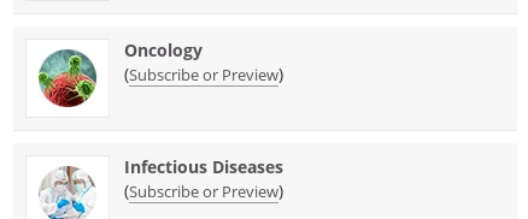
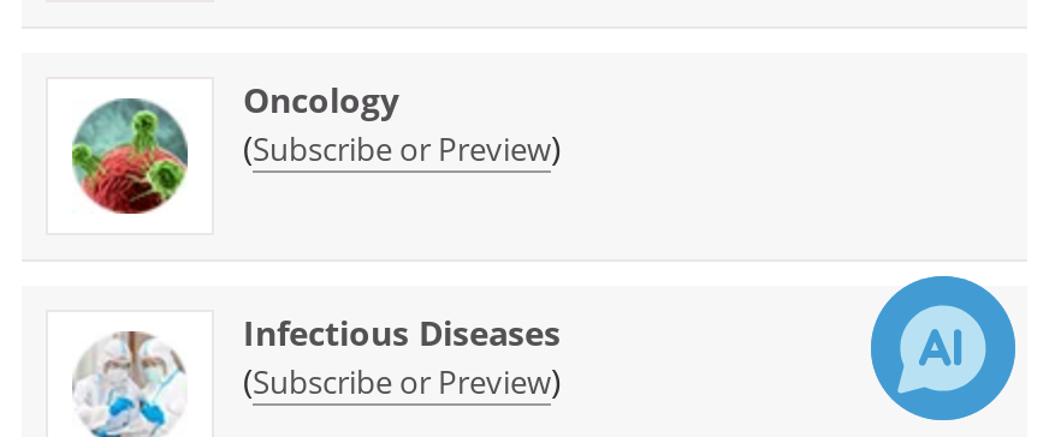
+ [image]
